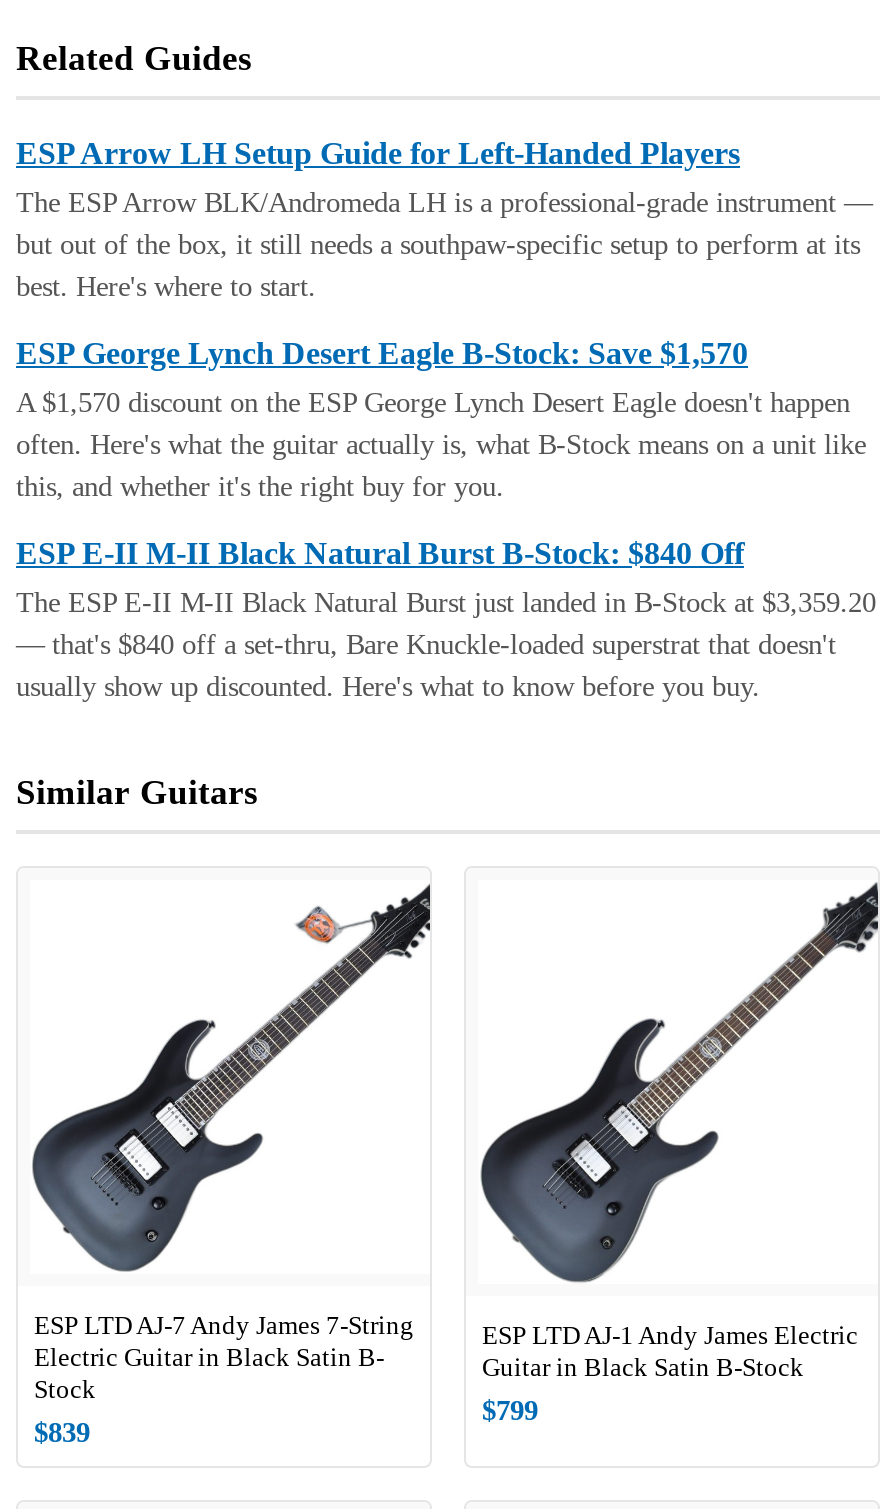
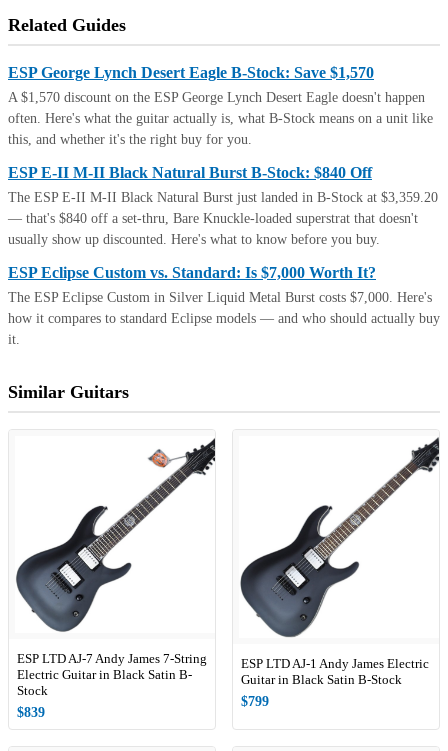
- ESP Arrow LH Setup Guide for Left-Handed Players
- The ESP Arrow BLK/Andromeda LH is a professional-grade instrument —
- but out of the box, it still needs a southpaw-specific setup to perform at its
- best. Here's where to start.

moved up: ESP George Lynch Desert Eagle B-Stock: Save $1,570 | A $1,570 discount on the ESP George Lynch Desert Eagle doesn't happen | often. Here's what the guitar actually is, what B-Stock means on a unit like | this, and whether it's the right buy for you. | ESP E-II M-II Black Natural Burst B-Stock: $840 Off | The ESP E-II M-II Black Natural Burst just landed in B-Stock at $3,359.20 | — that's $840 off a set-thru, Bare Knuckle-loaded superstrat that doesn't | usually show up discounted. Here's what to know before you buy.

+ ESP Eclipse Custom vs. Standard: Is $7,000 Worth It?
+ The ESP Eclipse Custom in Silver Liquid Metal Burst costs $7,000. Here's
+ how it compares to standard Eclipse models — and who should actually buy
+ it.
